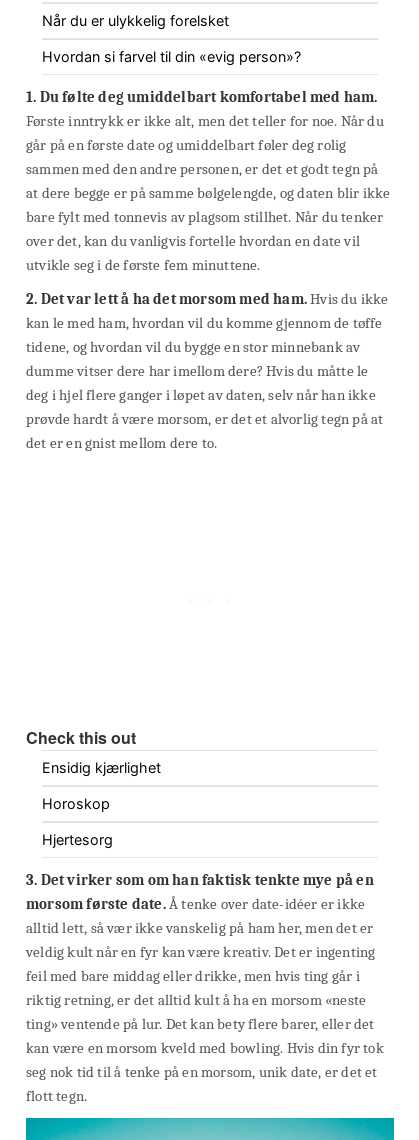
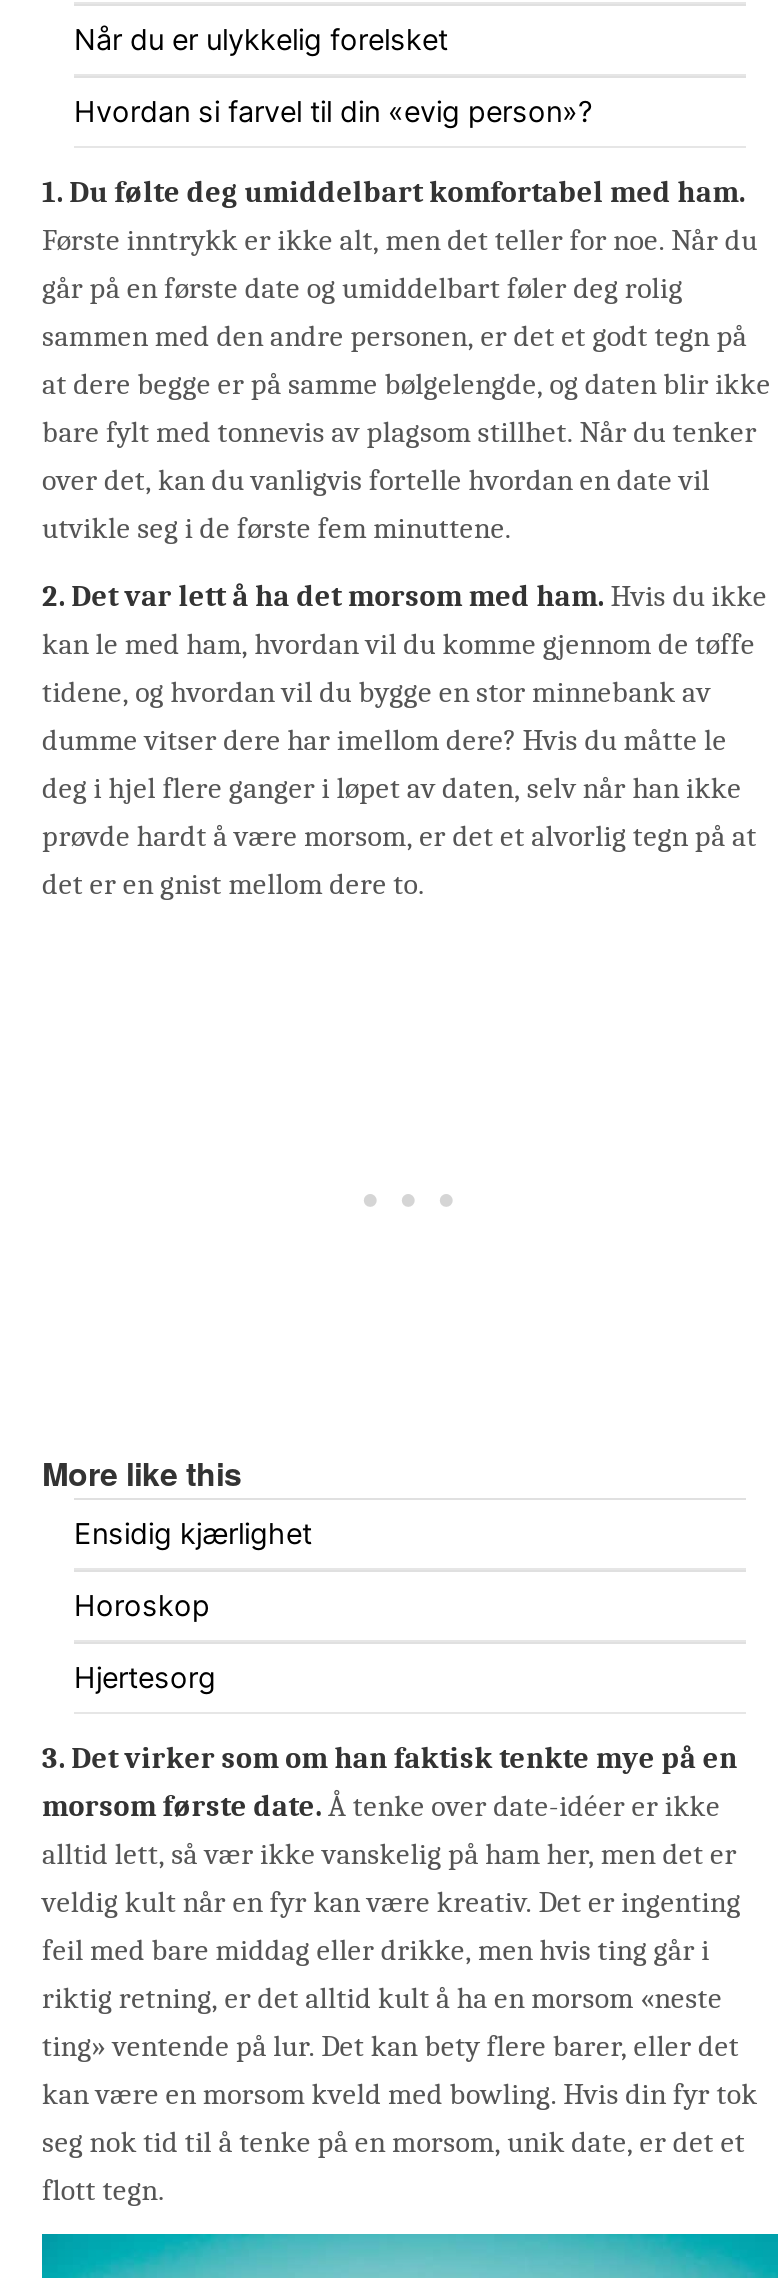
- Check this out
+ More like this
